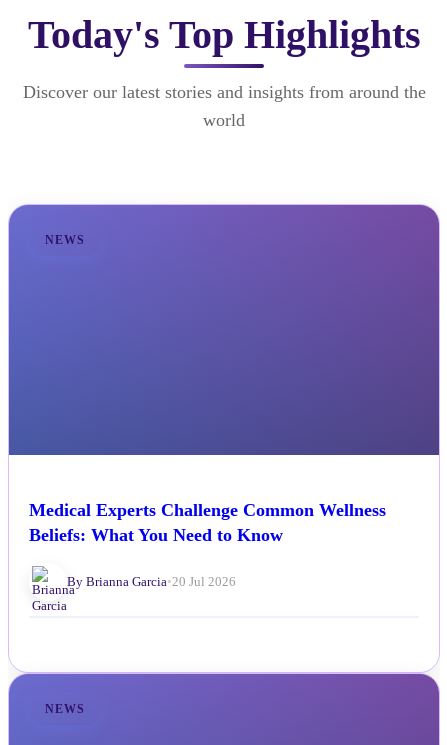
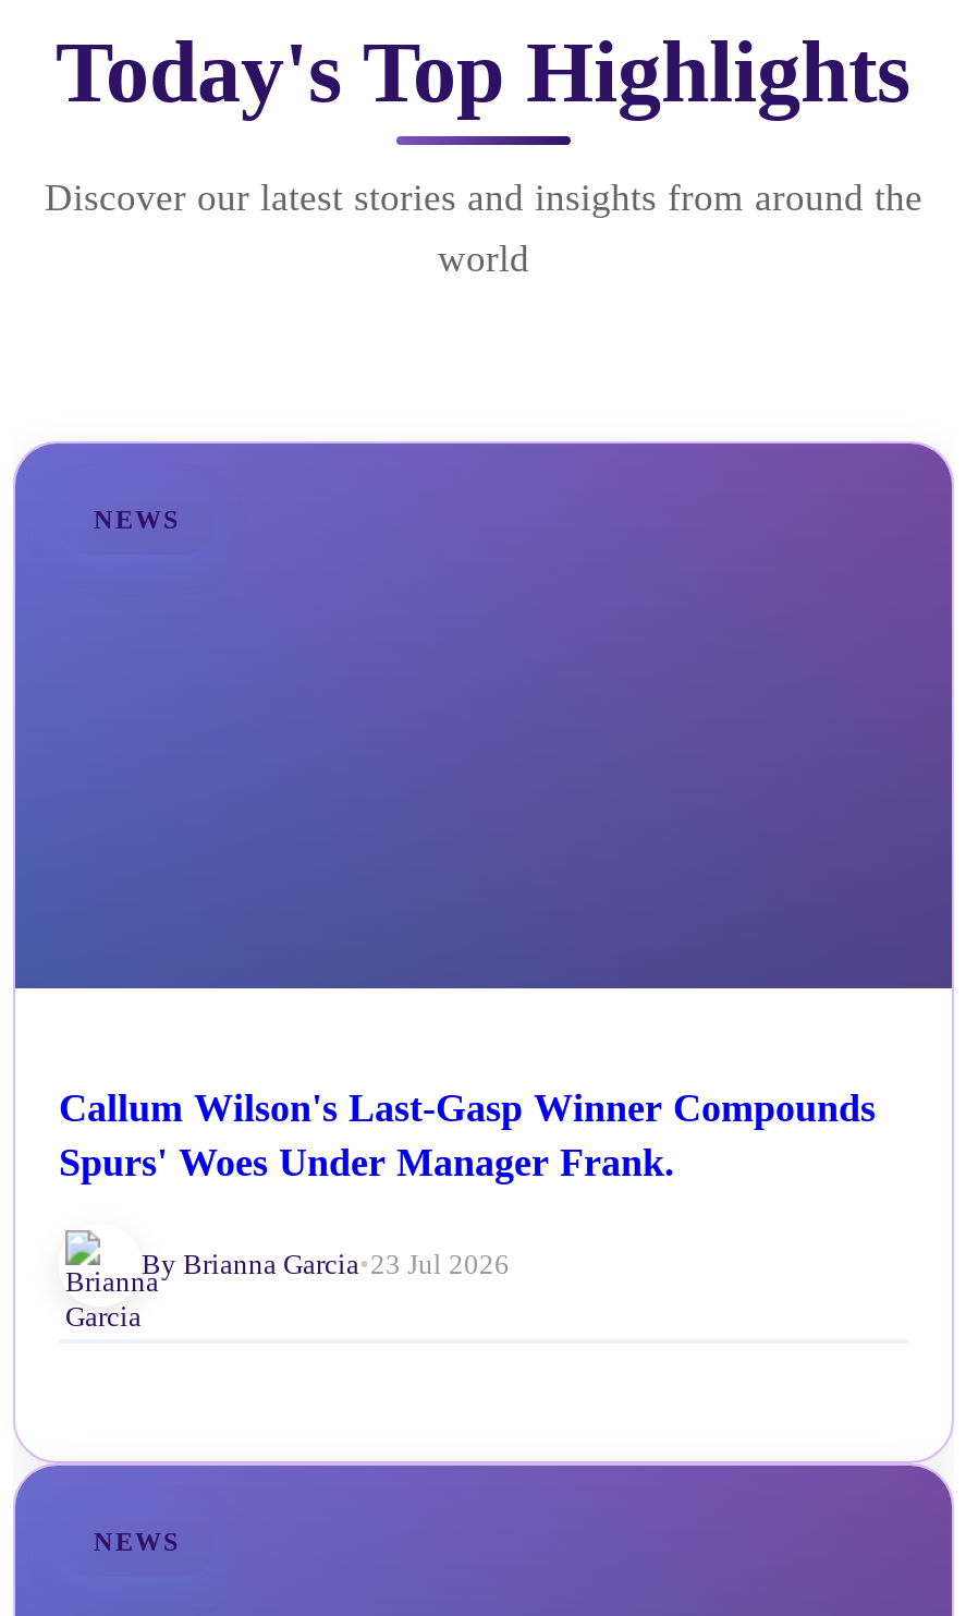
- Medical Experts Challenge Common Wellness
- Beliefs: What You Need to Know
+ Callum Wilson's Last-Gasp Winner Compounds
+ Spurs' Woes Under Manager Frank.

- By Brianna Garcia • 20 Jul 2026
+ By Brianna Garcia • 23 Jul 2026
